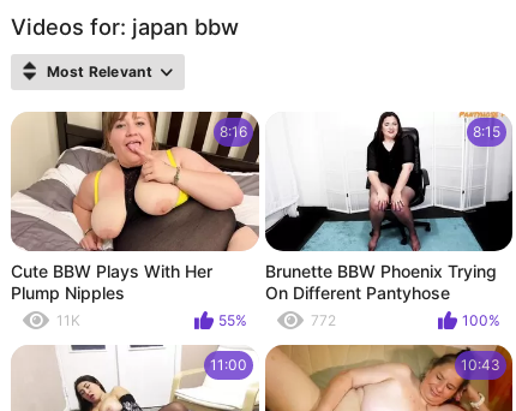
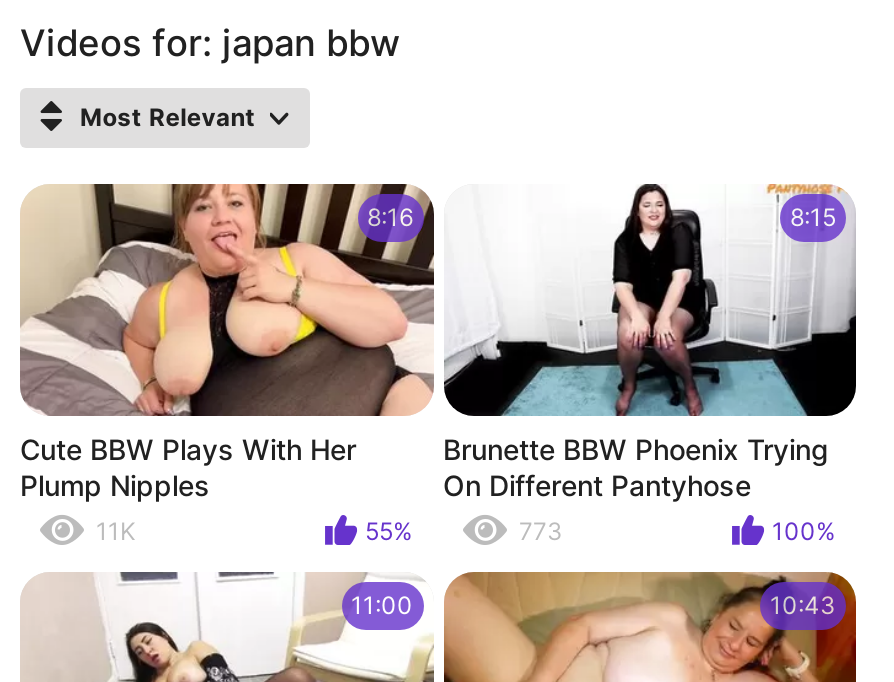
- 772
+ 773
